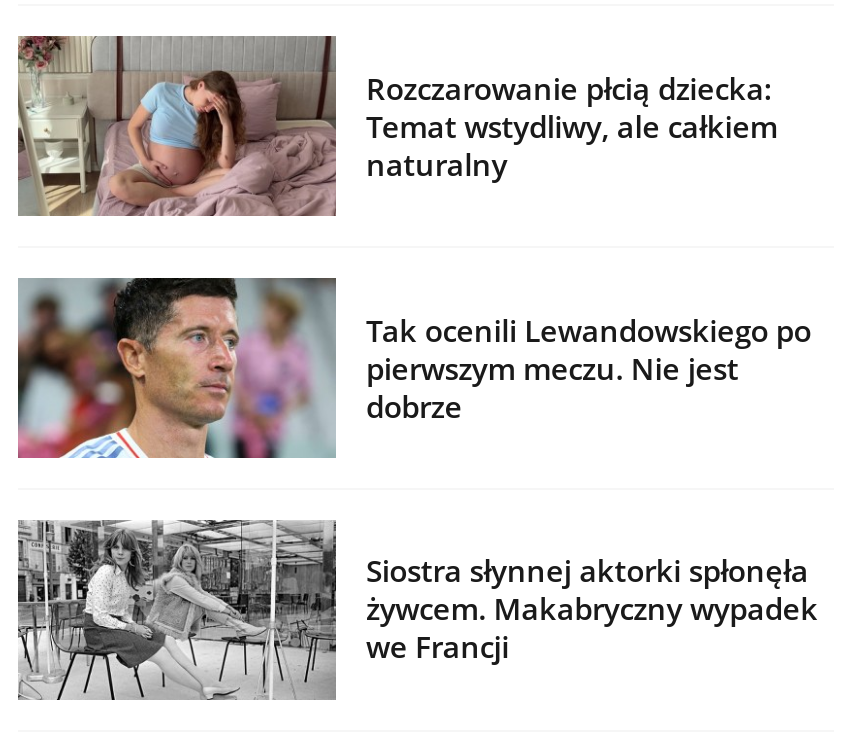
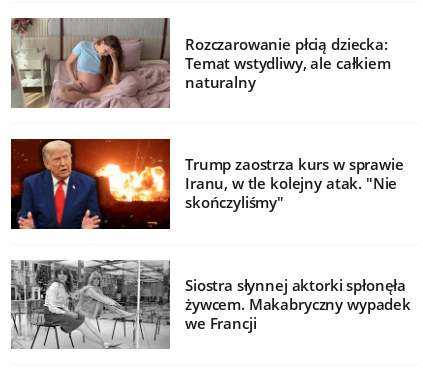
- [image]
- Tak ocenili Lewandowskiego po
- pierwszym meczu. Nie jest
- dobrze
+ [image]
+ Trump zaostrza kurs w sprawie
+ Iranu, w tle kolejny atak. "Nie
+ skończyliśmy"
